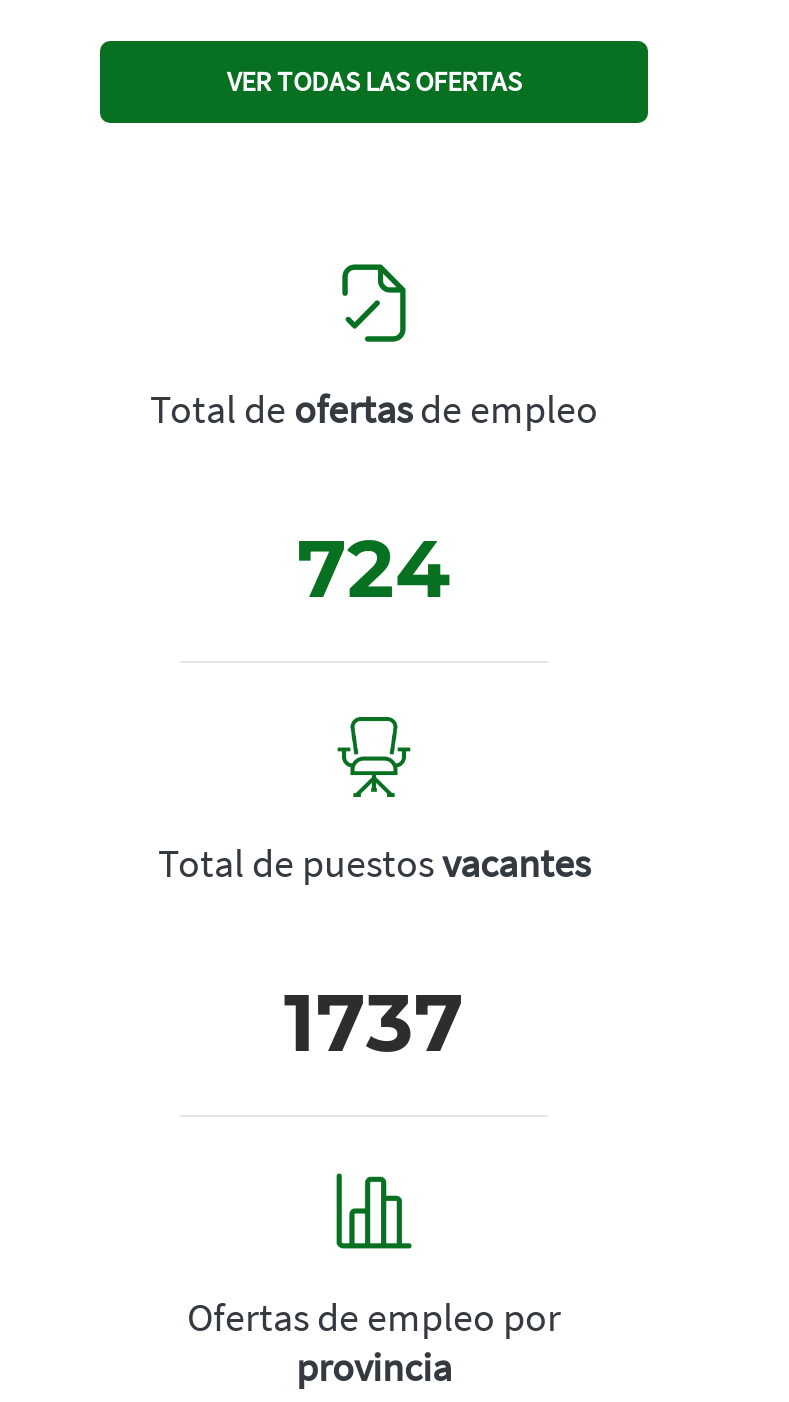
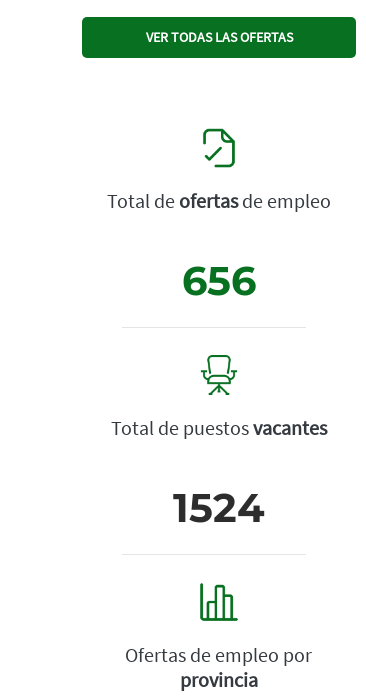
- 724
+ 656

- 1737
+ 1524
